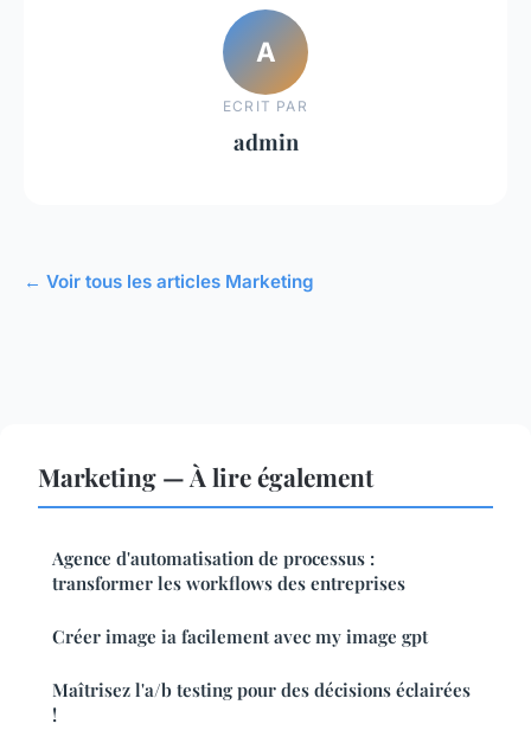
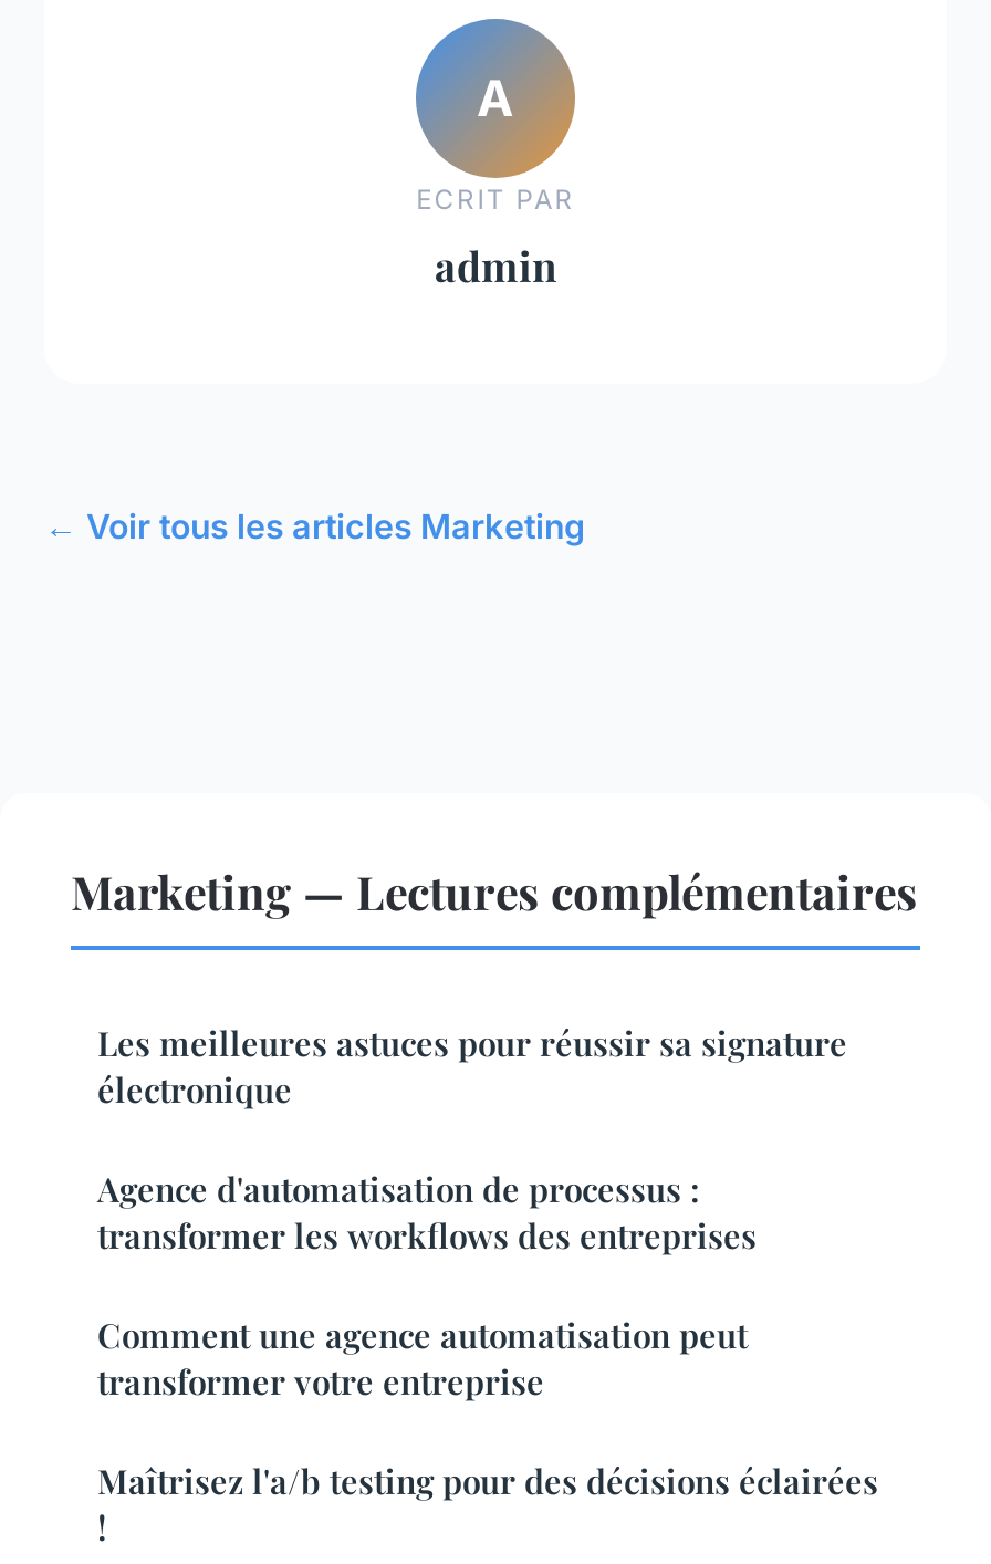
- Marketing — À lire également
+ Marketing — Lectures complémentaires
+ Les meilleures astuces pour réussir sa signature
+ électronique

- Créer image ia facilement avec my image gpt
+ Comment une agence automatisation peut
+ transformer votre entreprise
